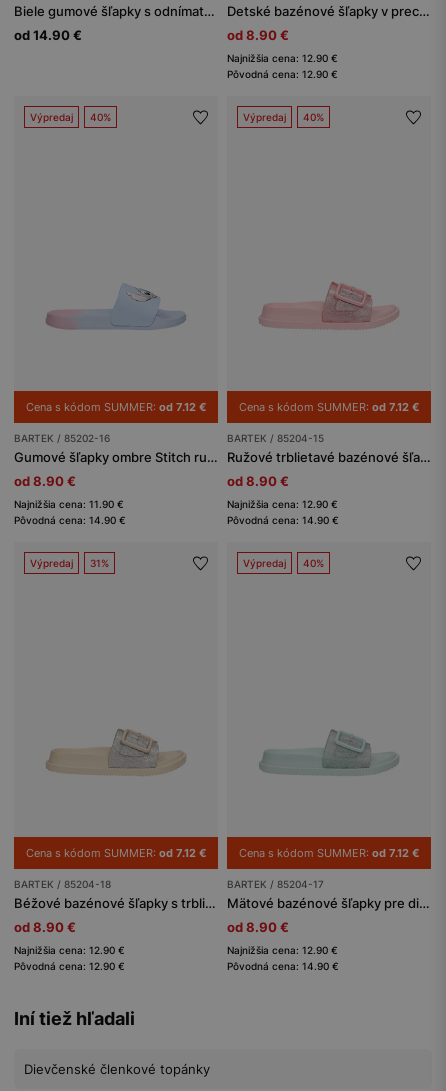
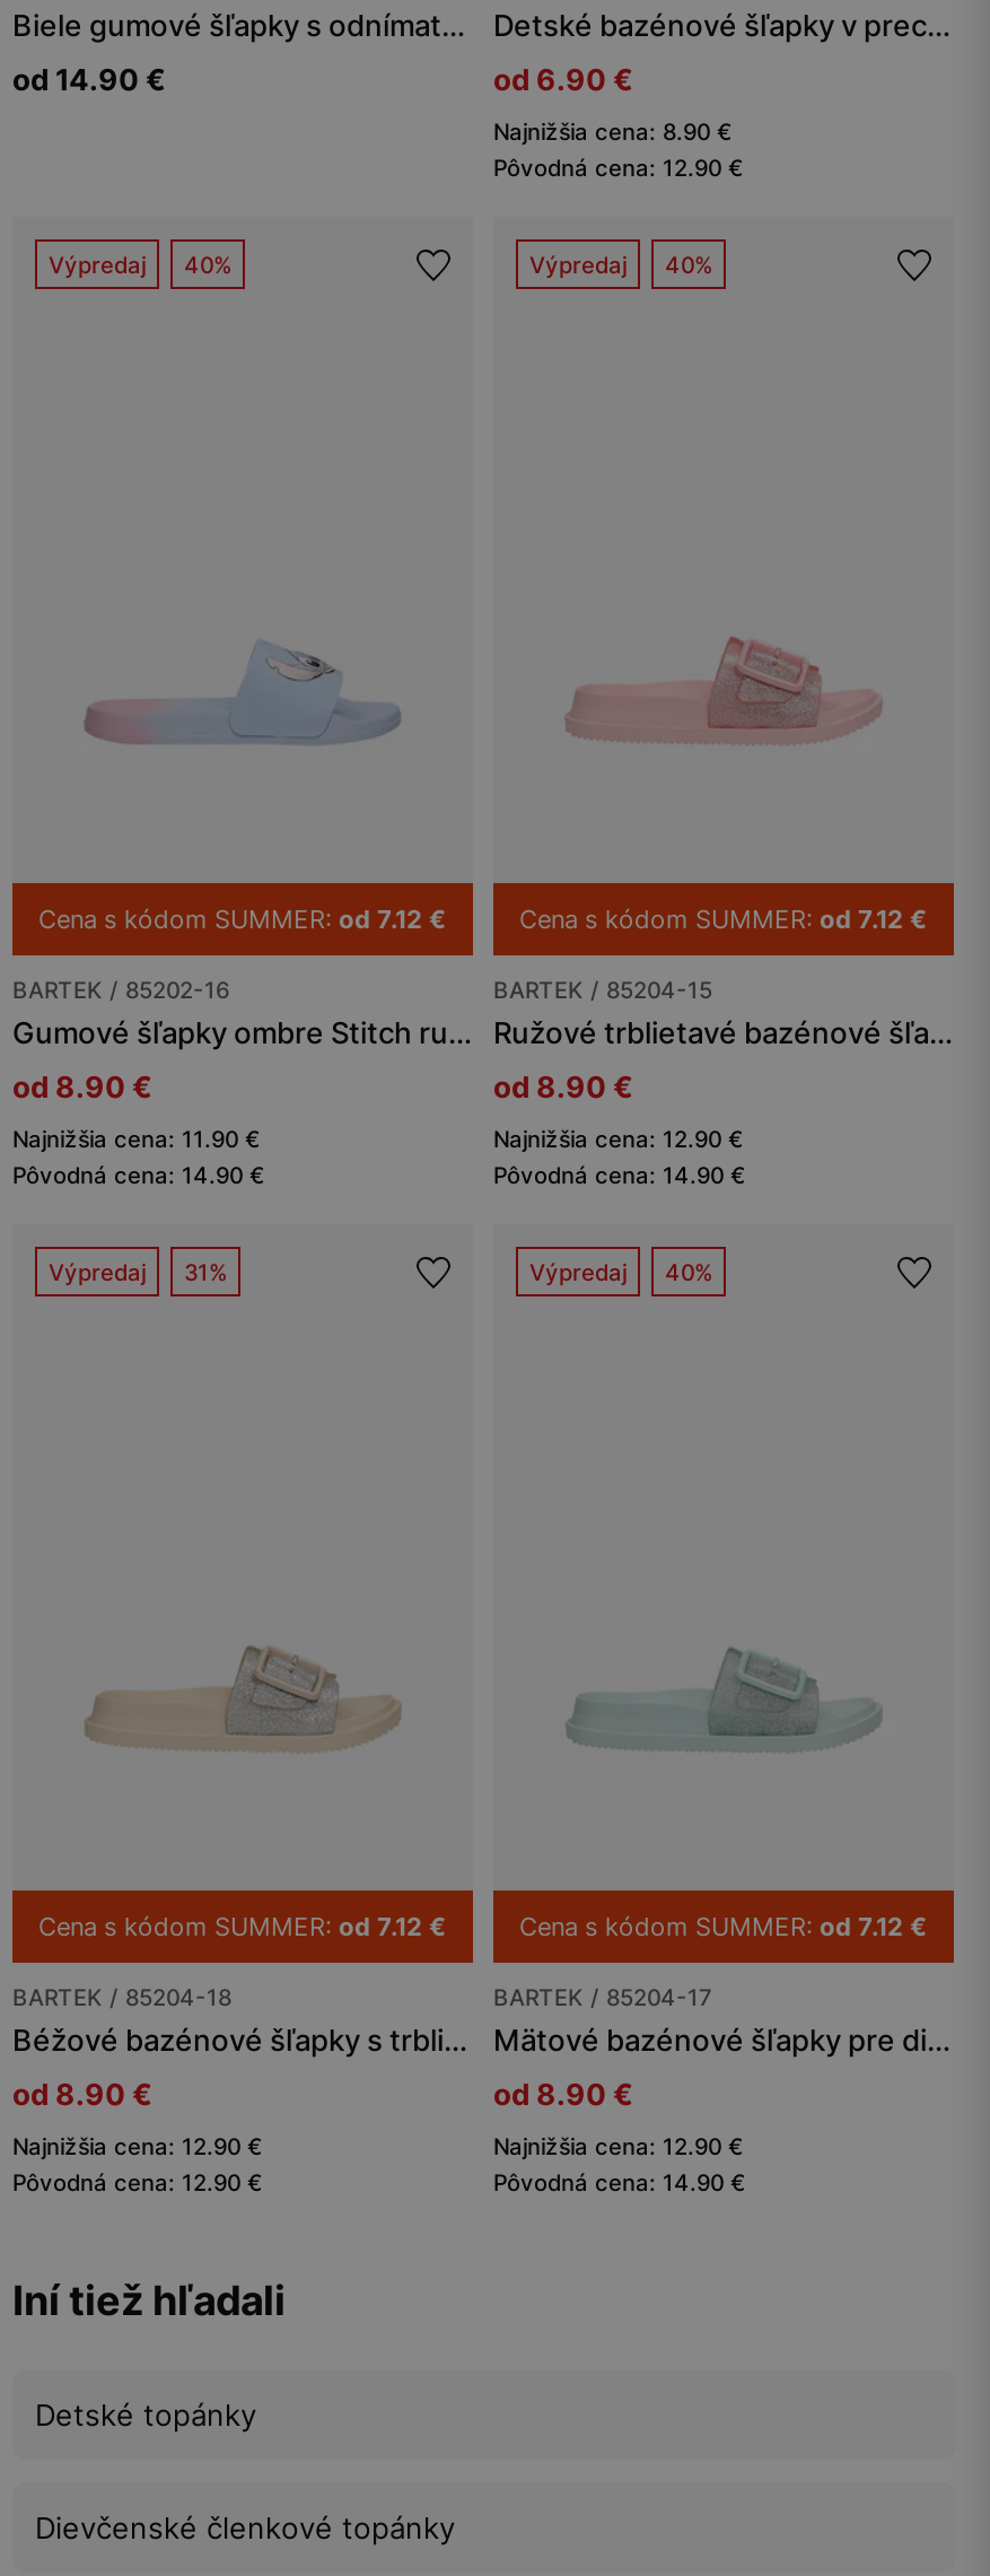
- od 8.90 €
+ od 6.90 €

- Najnižšia cena: 12.90 €
+ Najnižšia cena: 8.90 €

+ Detské topánky
